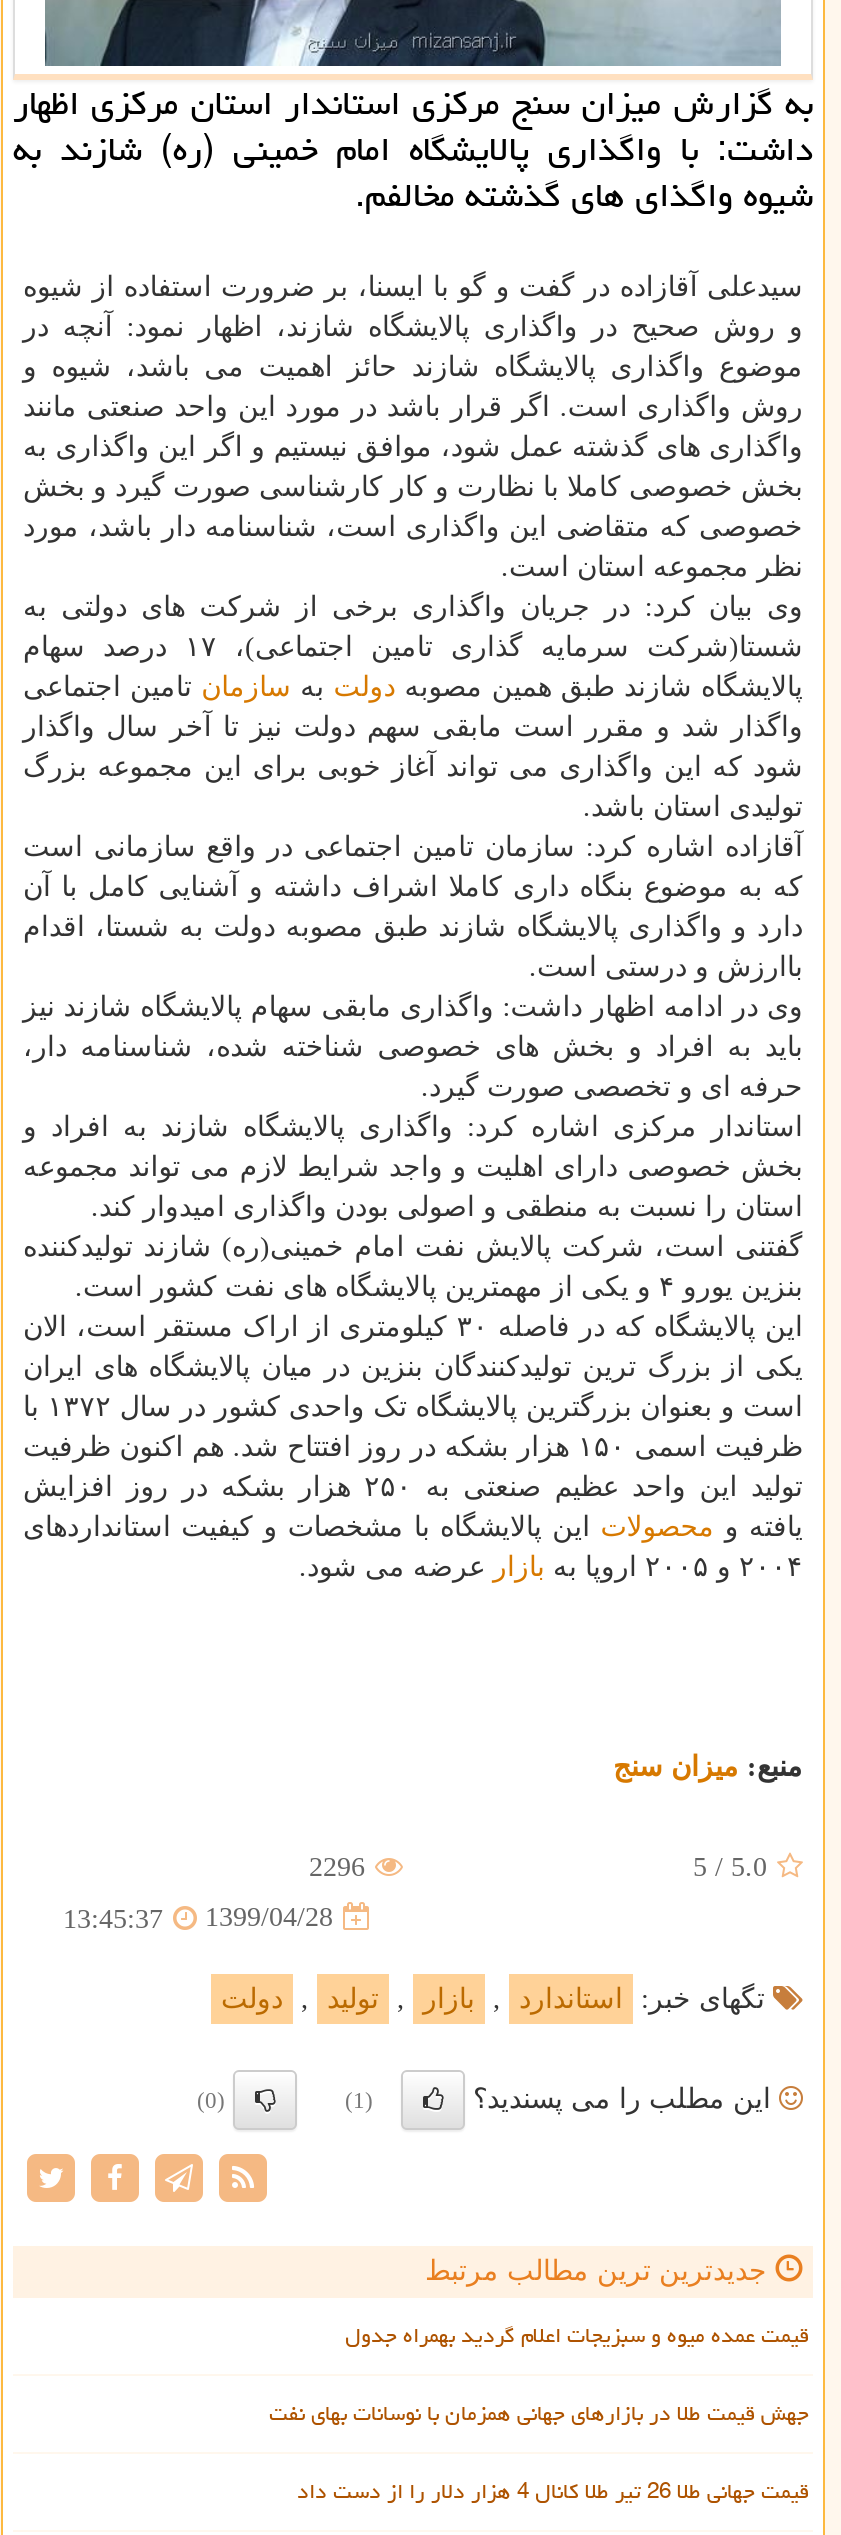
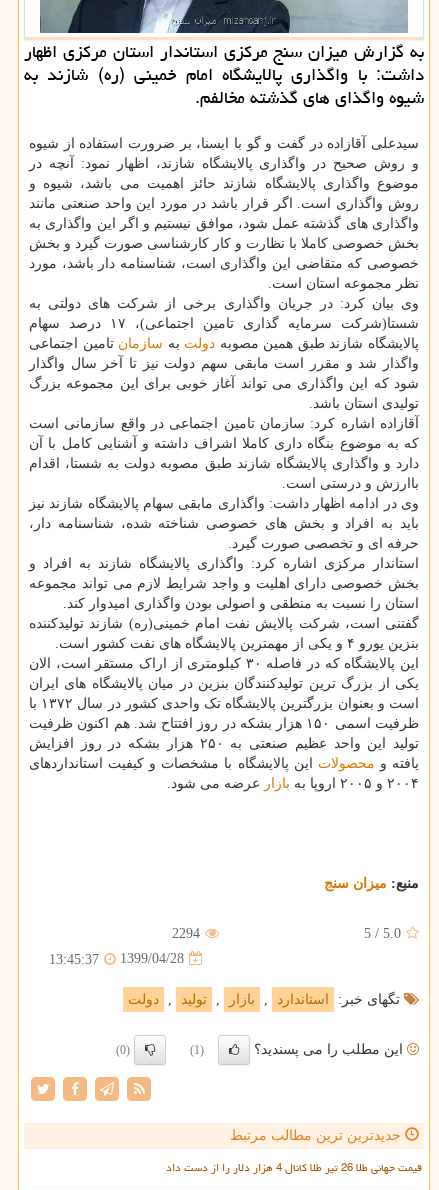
- 2296
+ 2294

- قیمت عمده میوه و سبزیجات اعلام گردید بهمراه جدول
- جهش قیمت طلا در بازارهای جهانی همزمان با نوسانات بهای نفت
